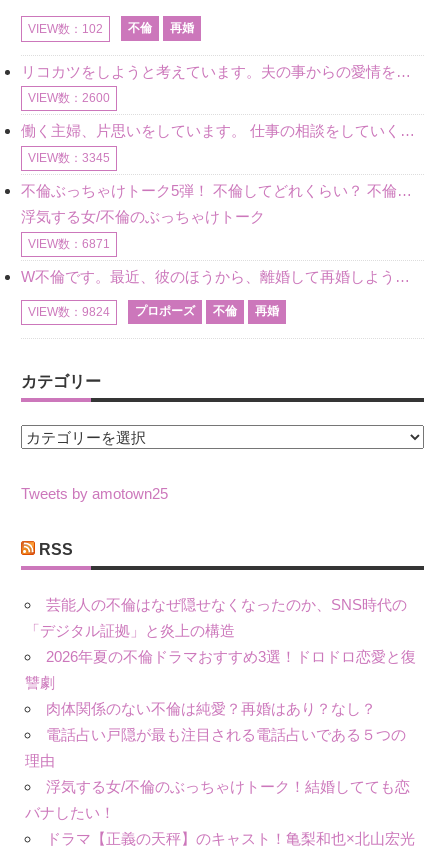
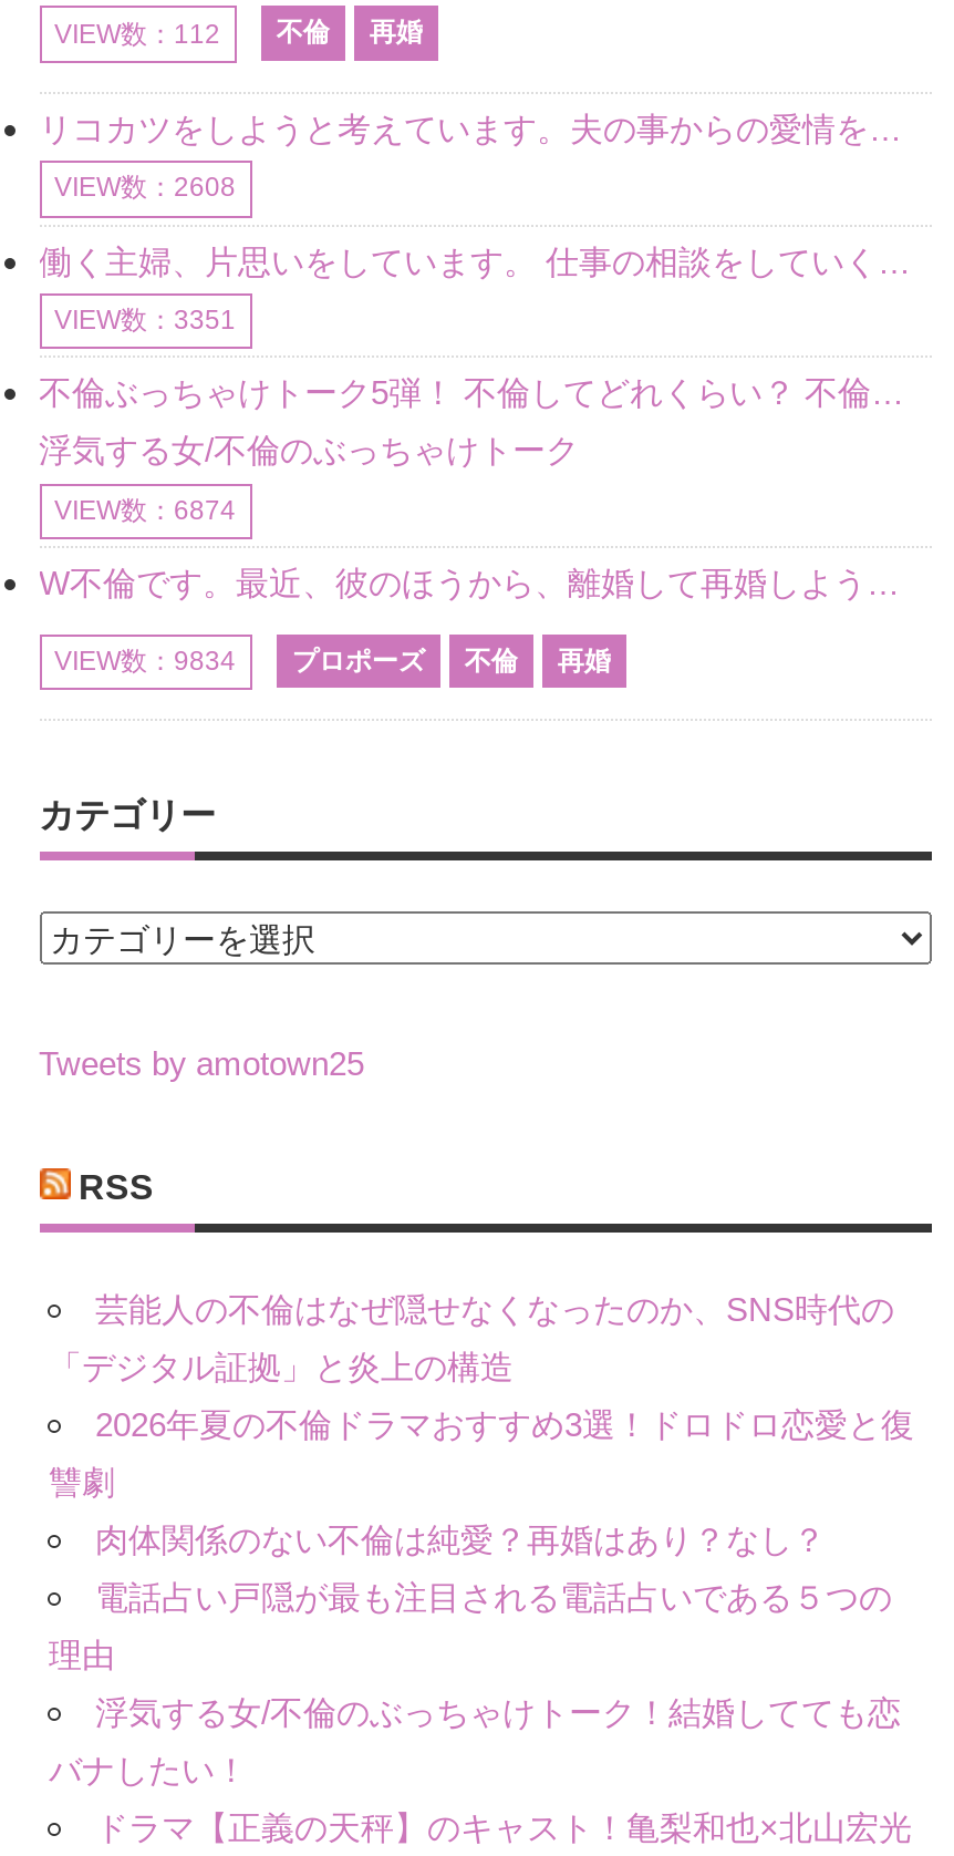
- VIEW数：102 不倫 再婚
+ VIEW数：112 不倫 再婚

- VIEW数：2600
+ VIEW数：2608

- VIEW数：3345
+ VIEW数：3351

- VIEW数：6871
+ VIEW数：6874

- VIEW数：9824 プロポーズ 不倫 再婚
+ VIEW数：9834 プロポーズ 不倫 再婚
